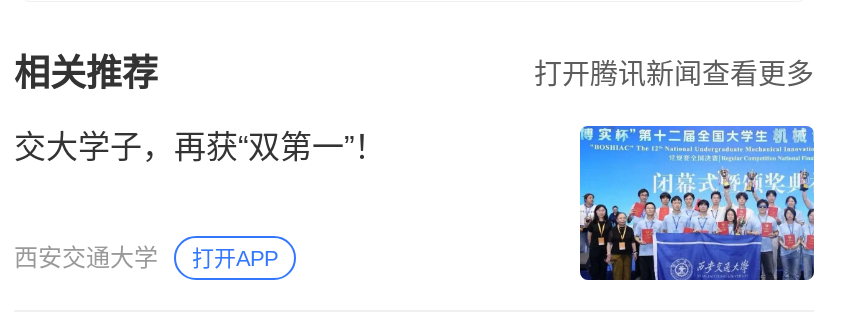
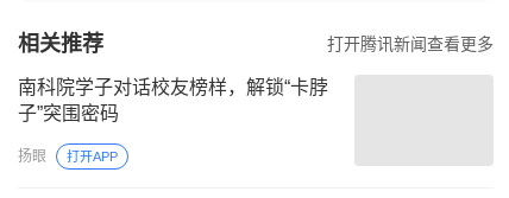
- 交大学子，再获“双第一”！
+ 南科院学子对话校友榜样，解锁“卡脖
+ 子”突围密码

- [image]

- 西安交通大学
+ 扬眼
